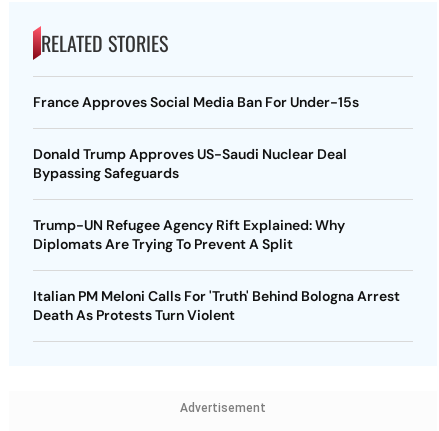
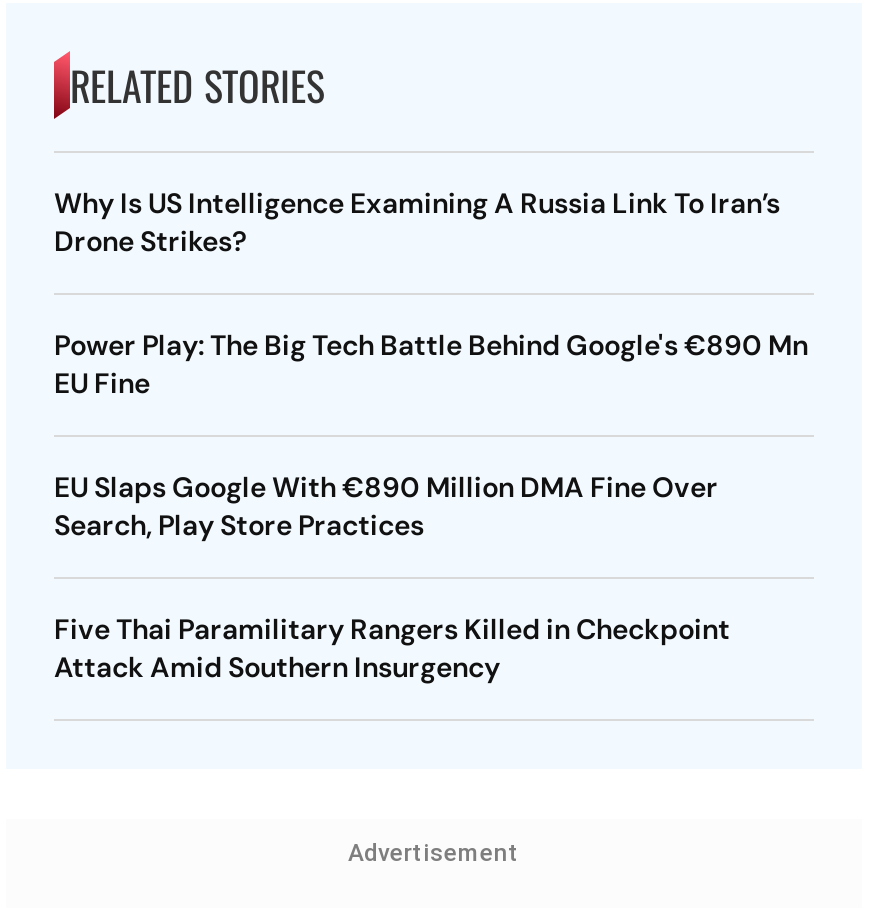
- France Approves Social Media Ban For Under-15s
+ Why Is US Intelligence Examining A Russia Link To Iran’s
+ Drone Strikes?

- Donald Trump Approves US-Saudi Nuclear Deal
- Bypassing Safeguards
+ Power Play: The Big Tech Battle Behind Google's €890 Mn
+ EU Fine

- Trump-UN Refugee Agency Rift Explained: Why
- Diplomats Are Trying To Prevent A Split
+ EU Slaps Google With €890 Million DMA Fine Over
+ Search, Play Store Practices

- Italian PM Meloni Calls For 'Truth' Behind Bologna Arrest
- Death As Protests Turn Violent
+ Five Thai Paramilitary Rangers Killed in Checkpoint
+ Attack Amid Southern Insurgency
